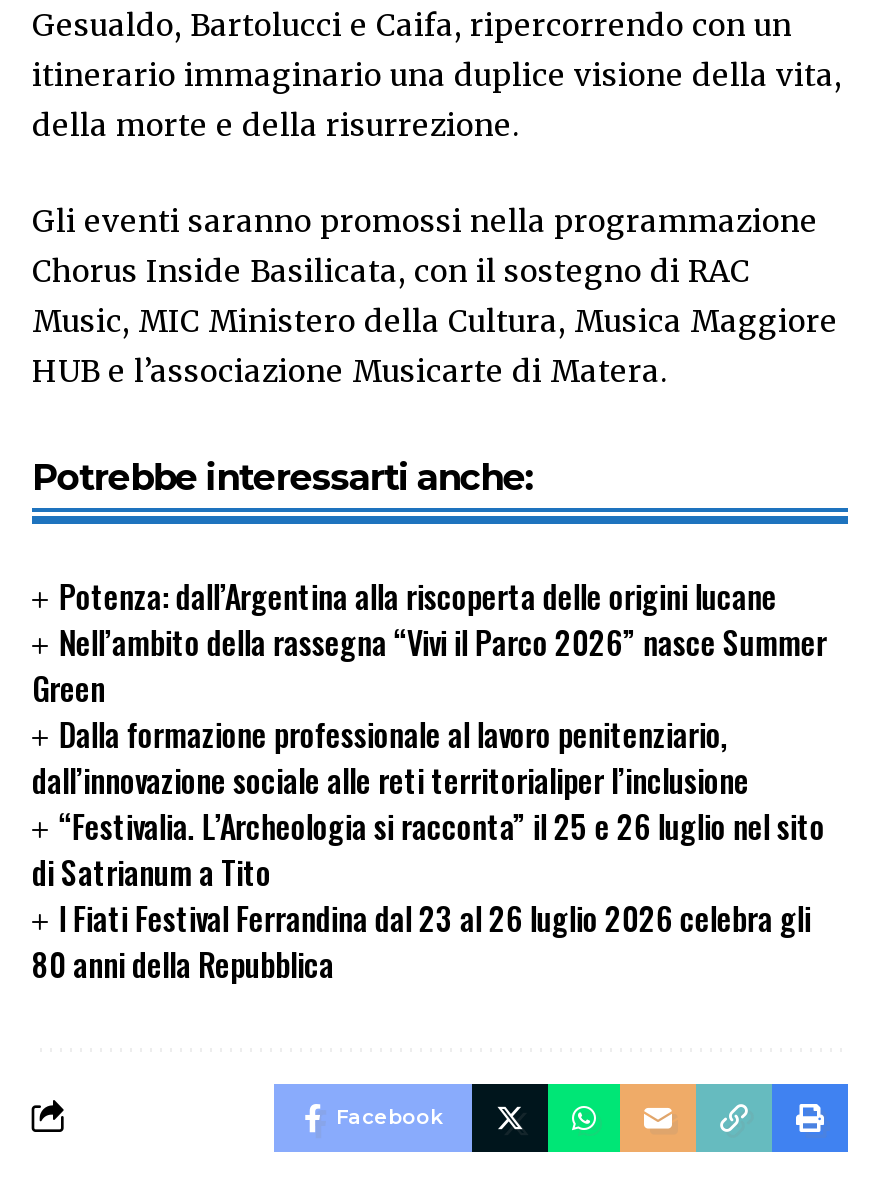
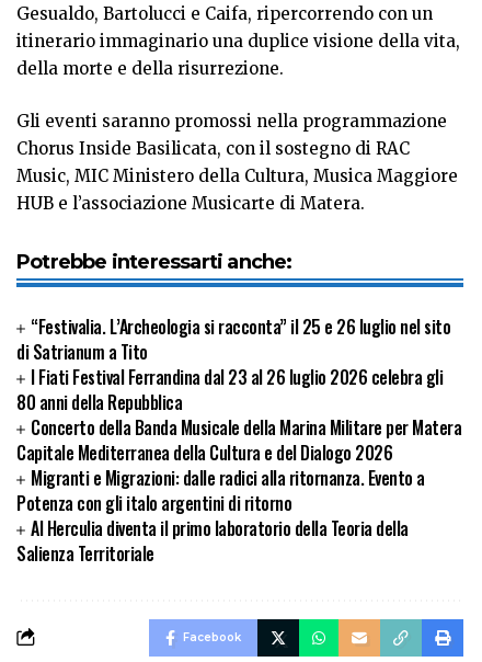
- Potenza: dall’Argentina alla riscoperta delle origini lucane
- Nell’ambito della rassegna “Vivi il Parco 2026” nasce Summer
- Green
- Dalla formazione professionale al lavoro penitenziario,
- dall’innovazione sociale alle reti territorialiper l’inclusione

moved up: “Festivalia. L’Archeologia si racconta” il 25 e 26 luglio nel sito | di Satrianum a Tito | l Fiati Festival Ferrandina dal 23 al 26 luglio 2026 celebra gli | 80 anni della Repubblica

+ Concerto della Banda Musicale della Marina Militare per Matera
+ Capitale Mediterranea della Cultura e del Dialogo 2026
+ Migranti e Migrazioni: dalle radici alla ritornanza. Evento a
+ Potenza con gli italo argentini di ritorno
+ AI Herculia diventa il primo laboratorio della Teoria della
+ Salienza Territoriale
